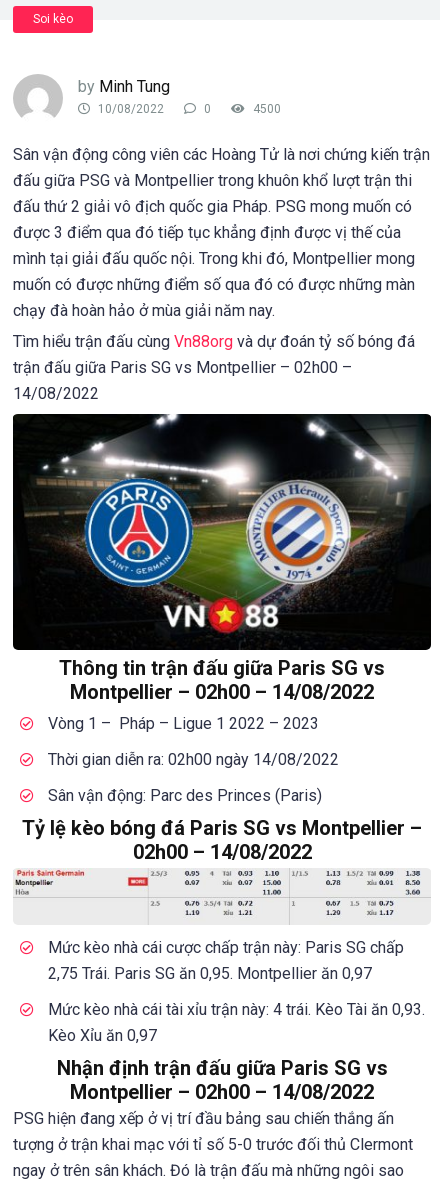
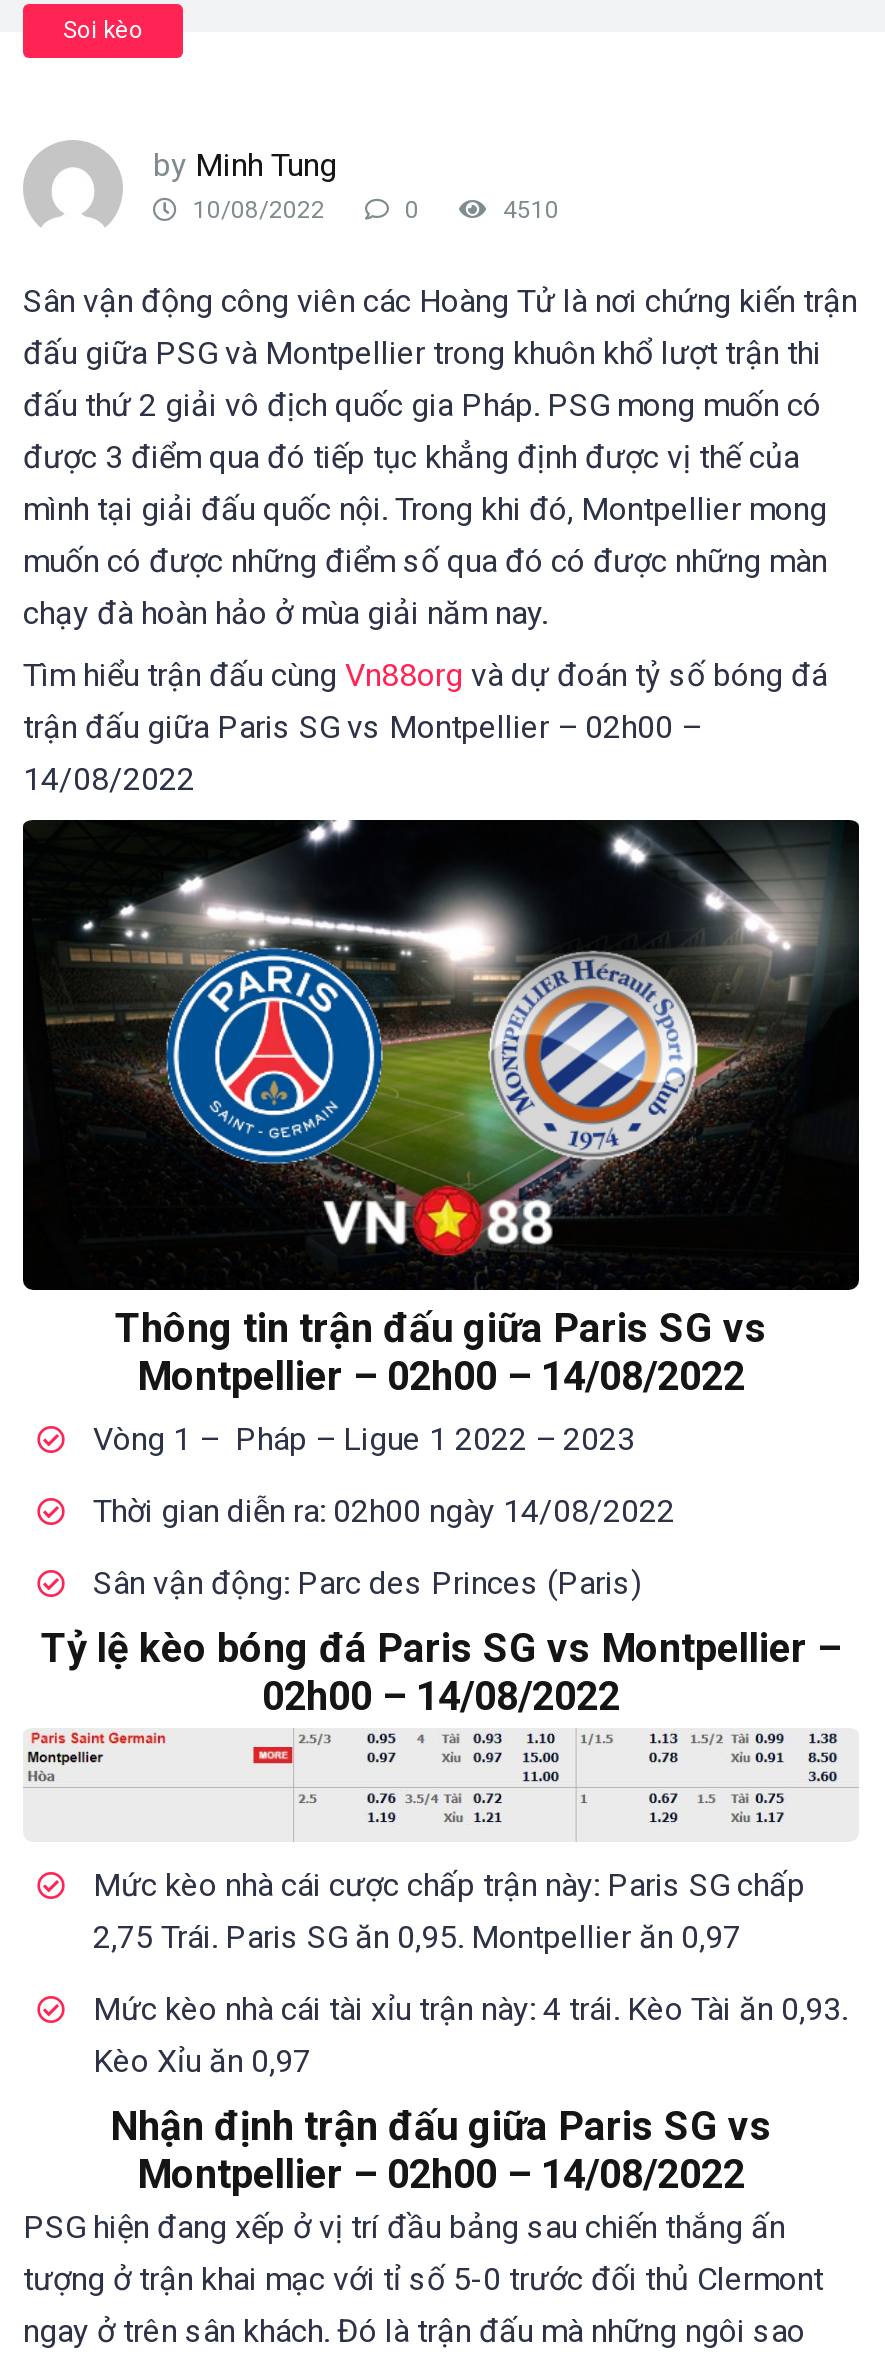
- 4500
+ 4510
